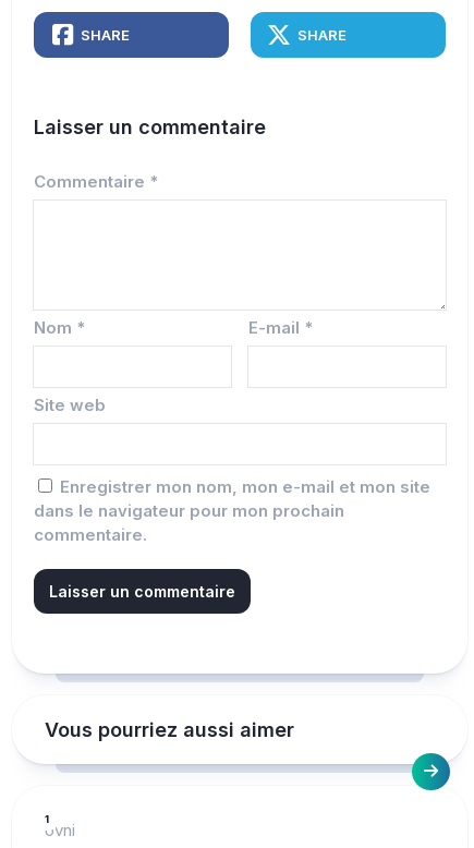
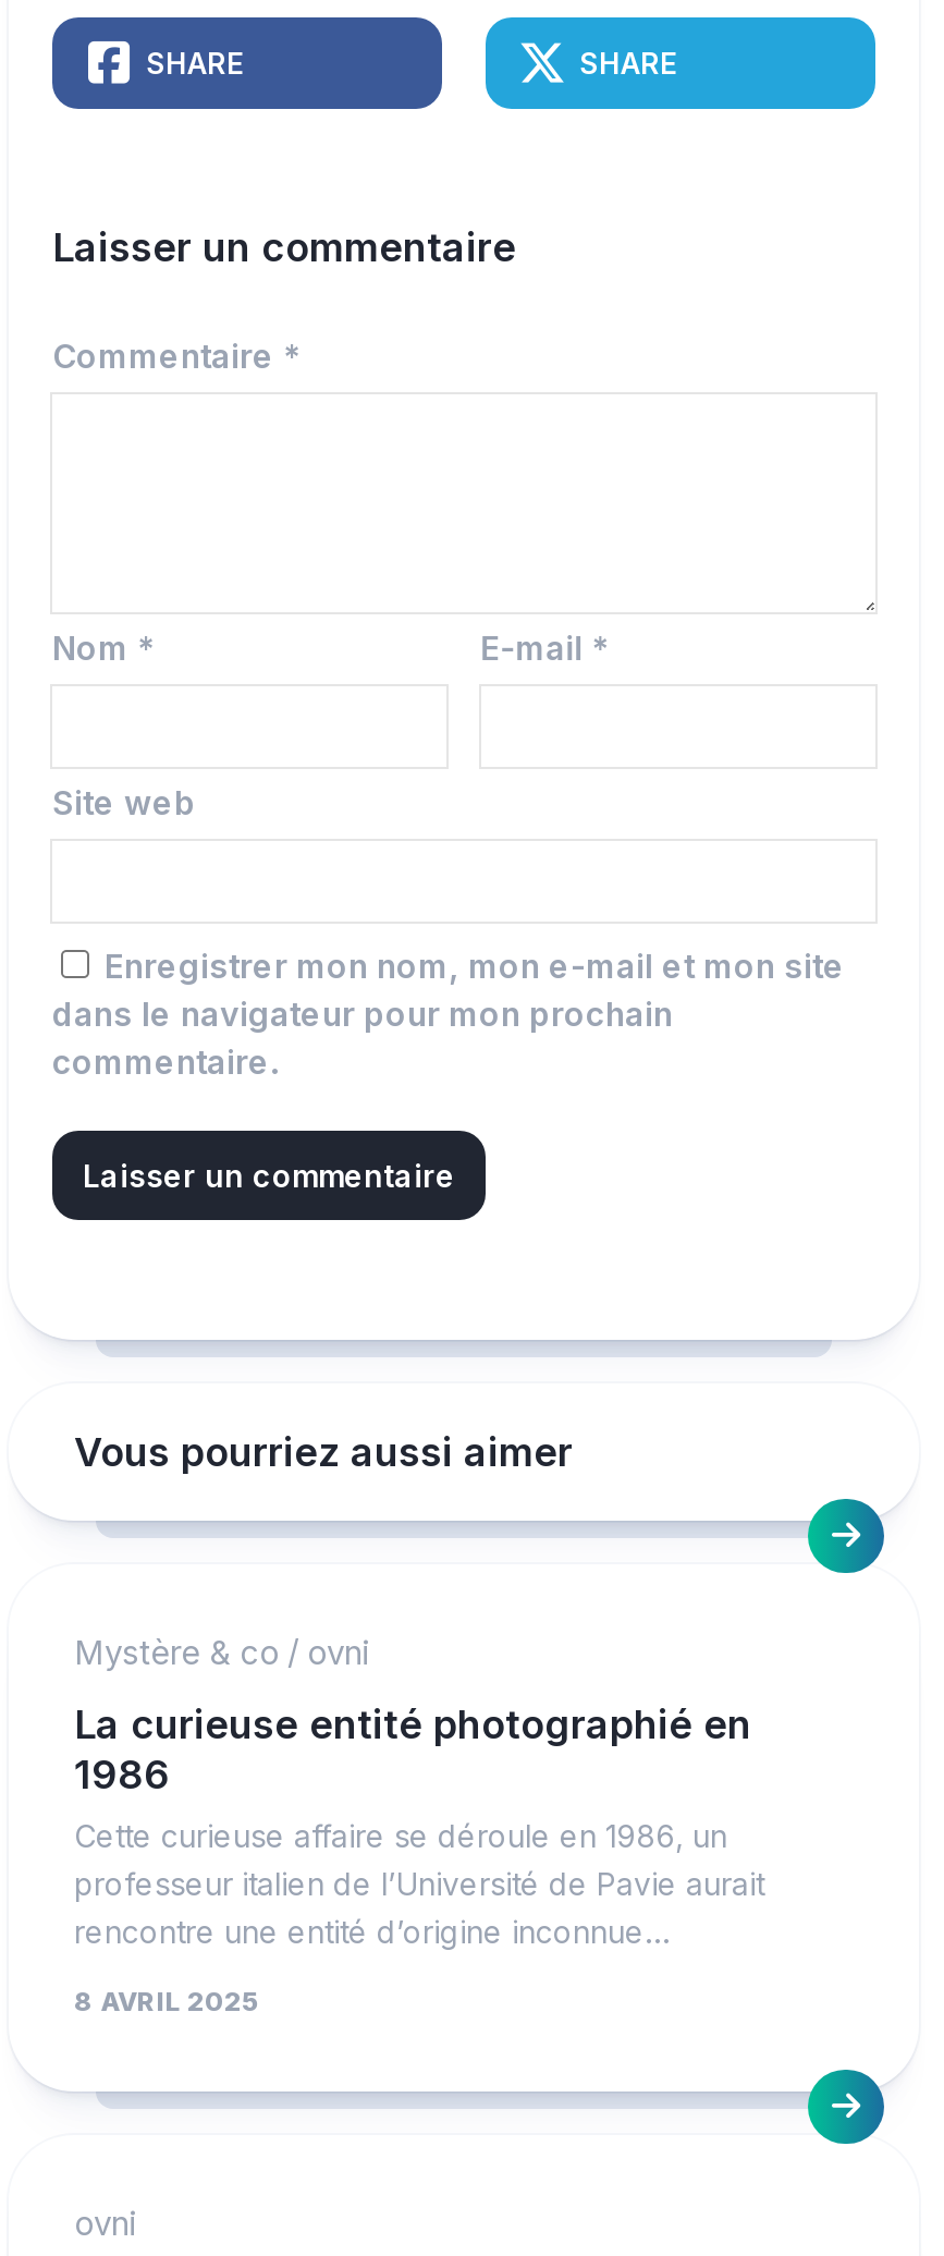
- 1
+ Mystère & co / ovni
+ La curieuse entité photographié en
+ 1986
+ Cette curieuse affaire se déroule en 1986, un
+ professeur italien de l’Université de Pavie aurait
+ rencontre une entité d’origine inconnue…
+ 8 AVRIL 2025
